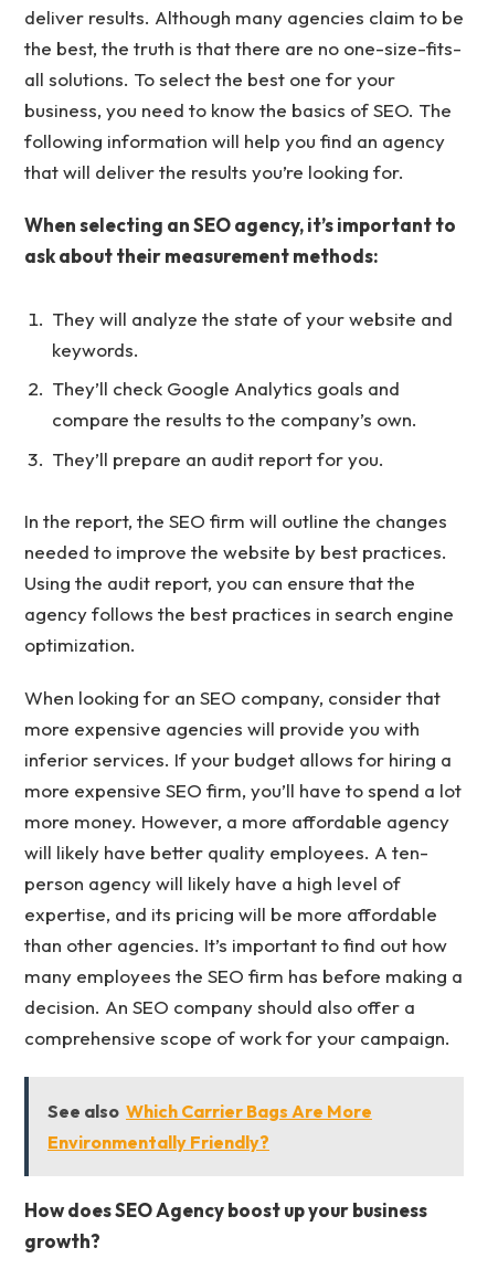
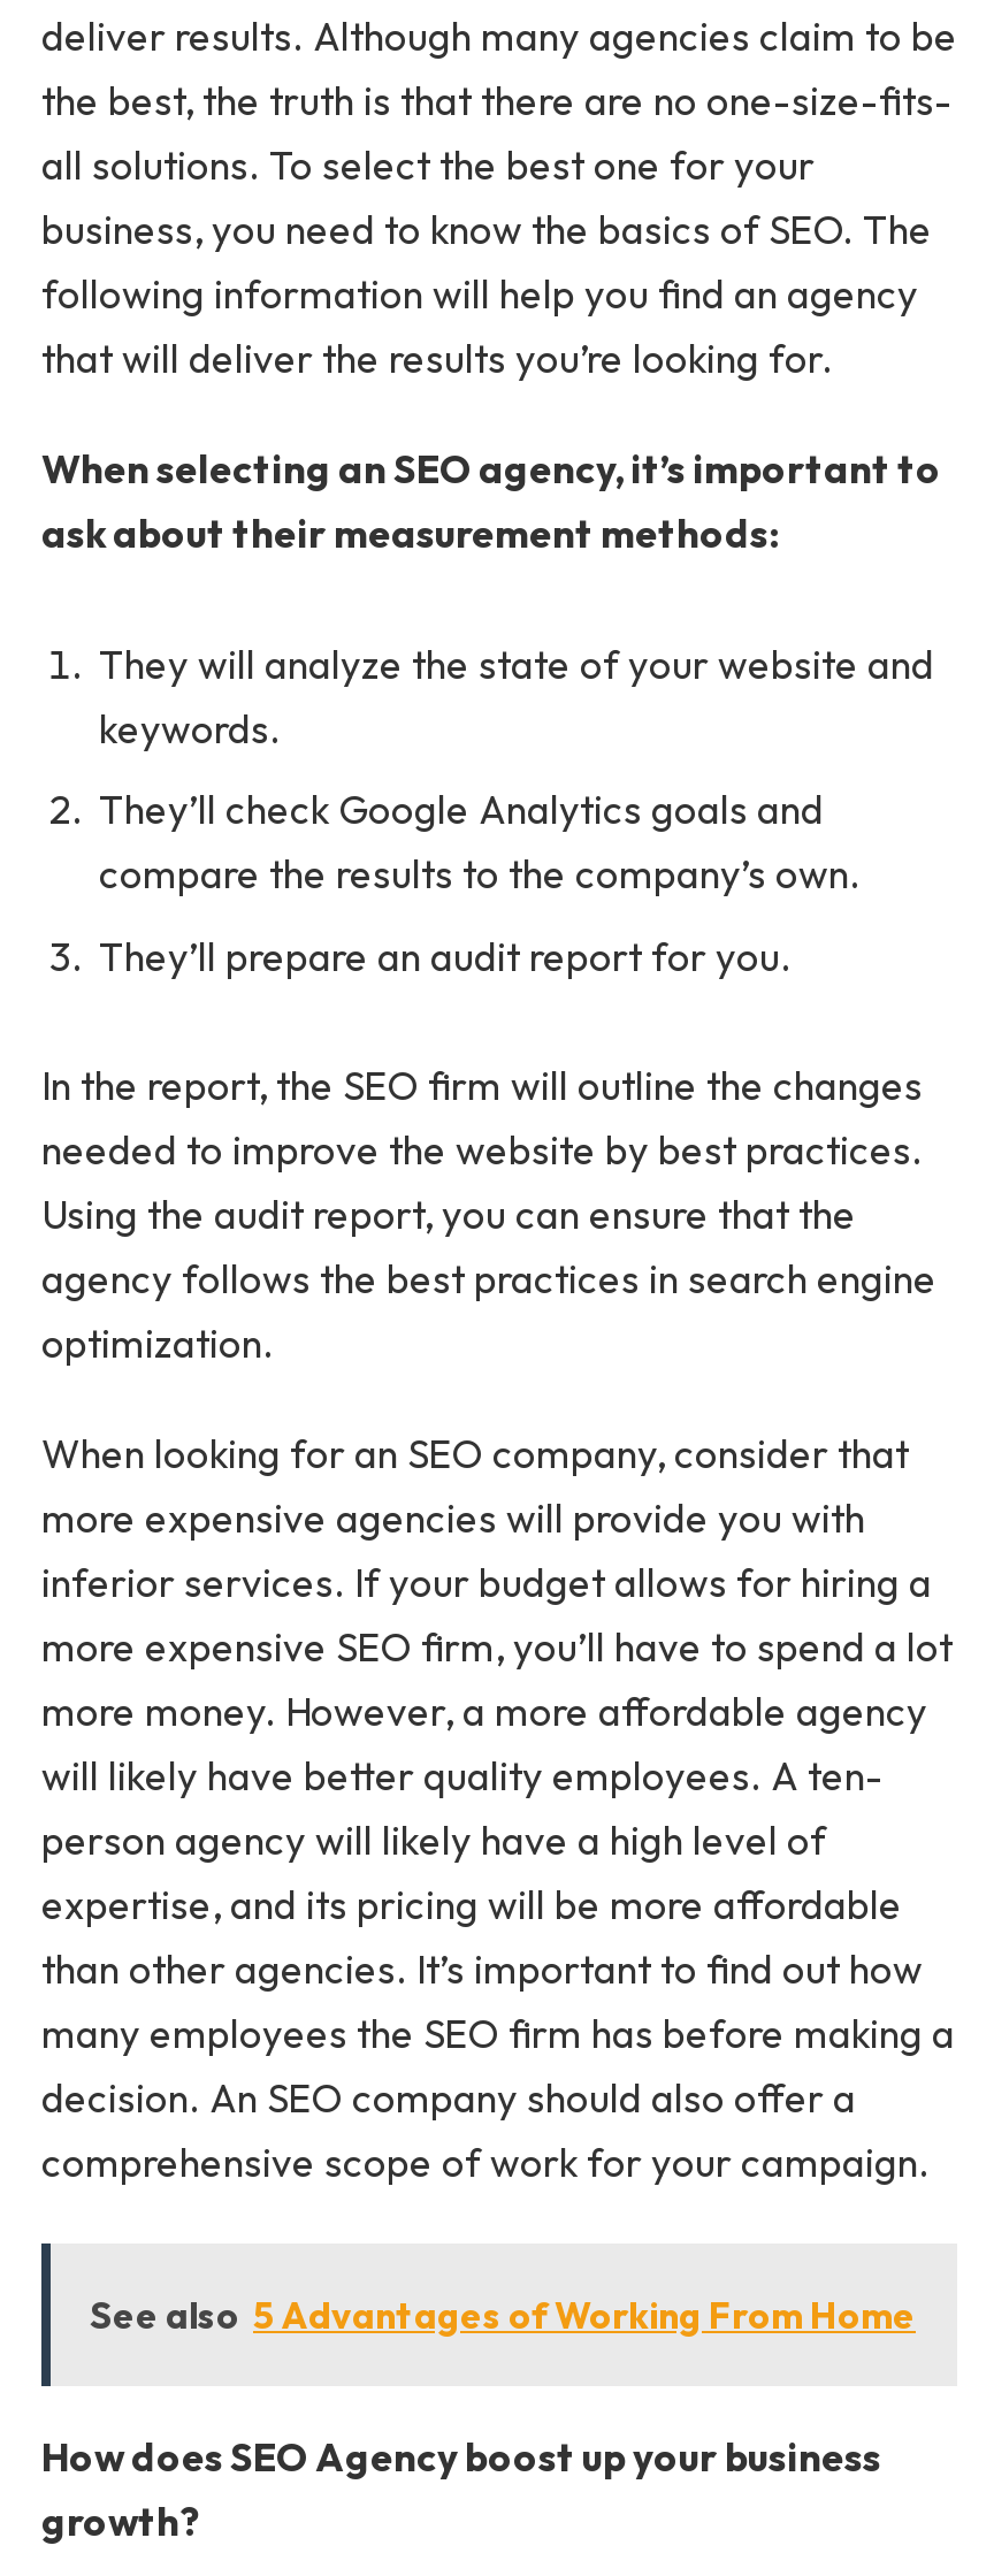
- See also Which Carrier Bags Are More
- Environmentally Friendly?
+ See also 5 Advantages of Working From Home
